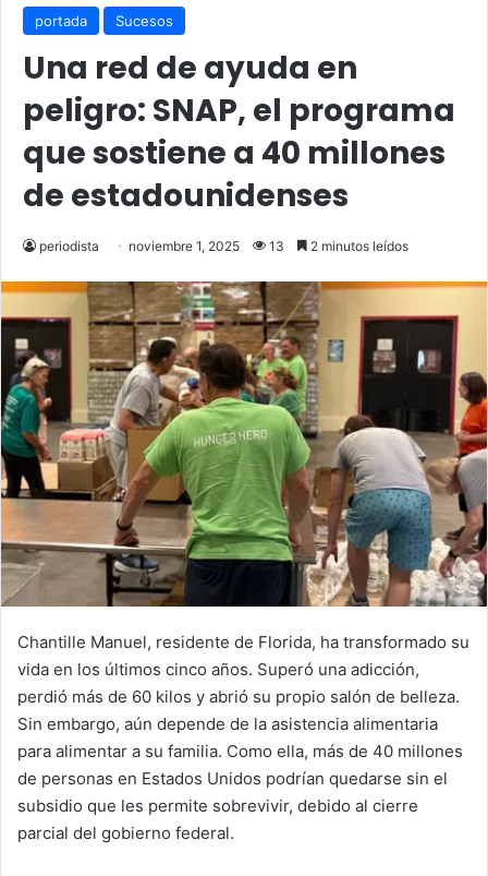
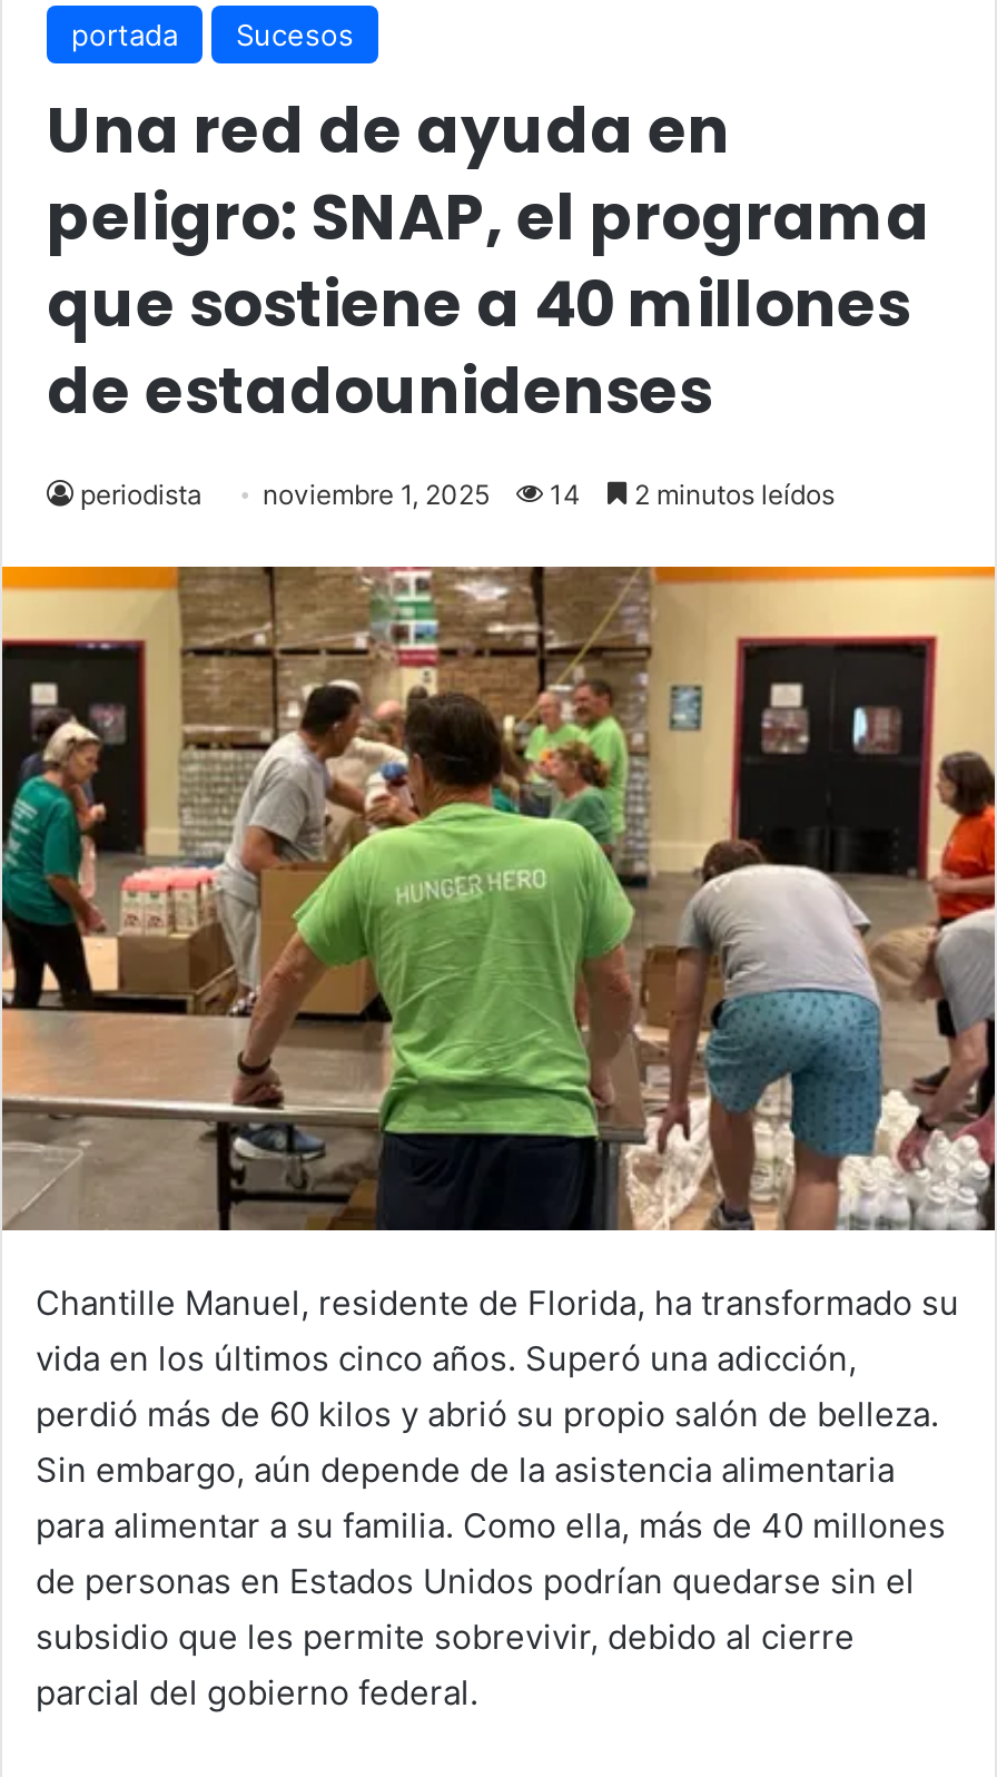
- periodista noviembre 1, 2025 13 2 minutos leídos
+ periodista noviembre 1, 2025 14 2 minutos leídos
